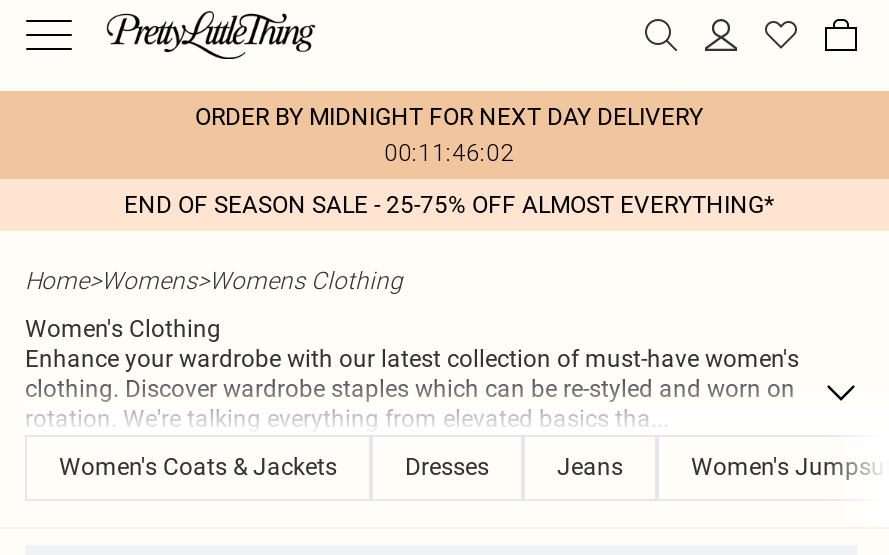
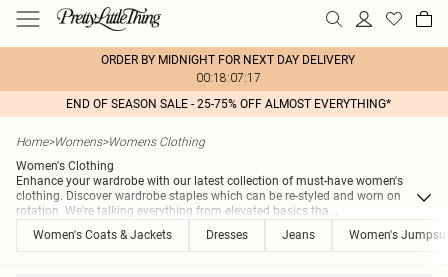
- 00:11:46:02
+ 00:18:07:17
